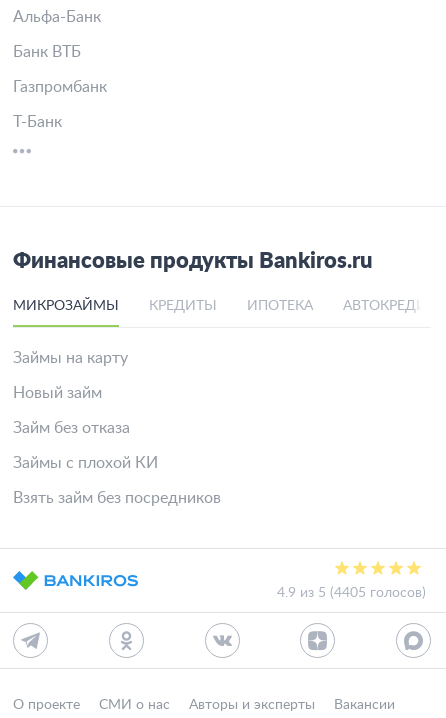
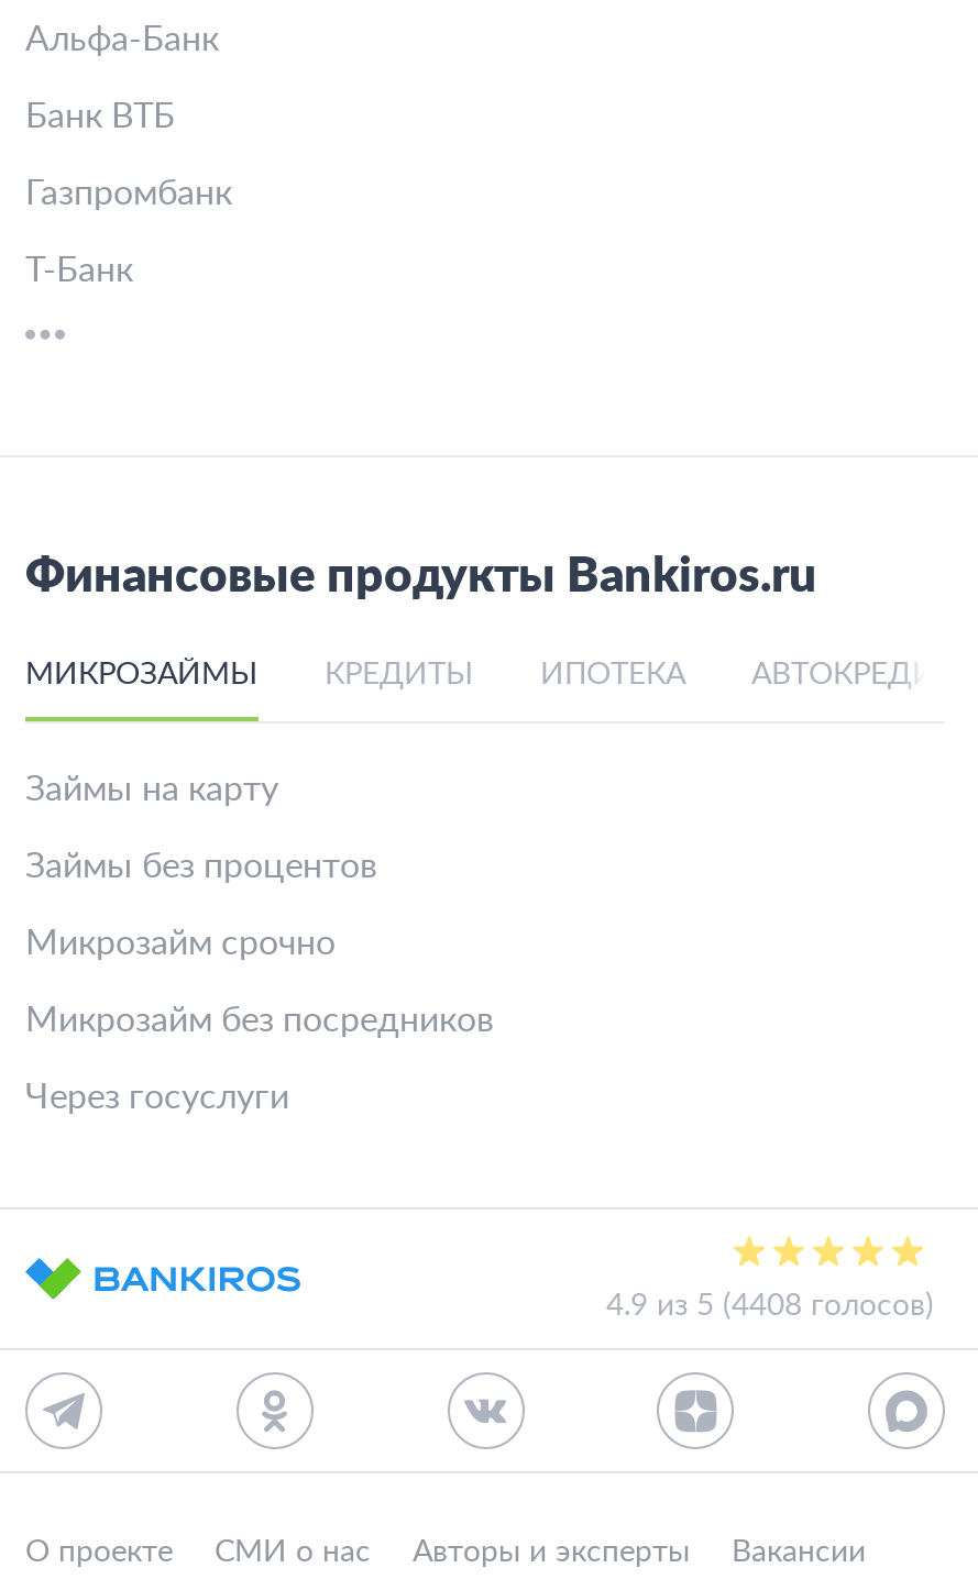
- Новый займ
+ Займы без процентов

- Займ без отказа
+ Микрозайм срочно

- Займы с плохой КИ
+ Микрозайм без посредников

- Взять займ без посредников
+ Через госуслуги

- 4.9 из 5 (4405 голосов)
+ 4.9 из 5 (4408 голосов)
